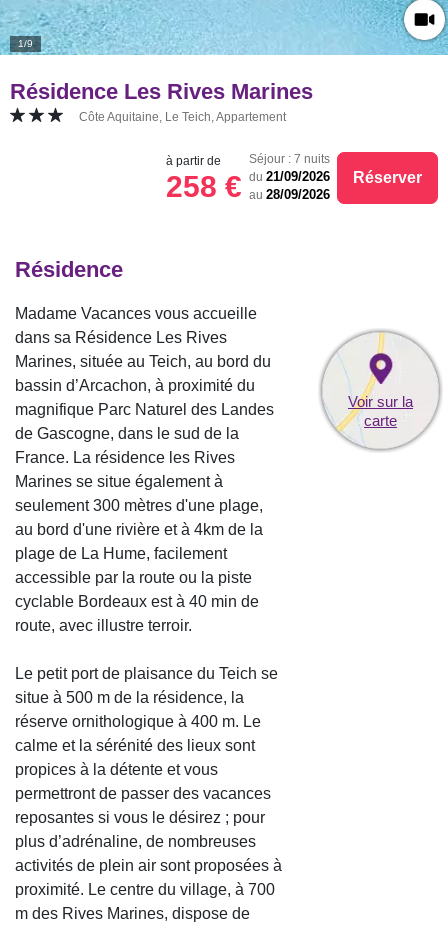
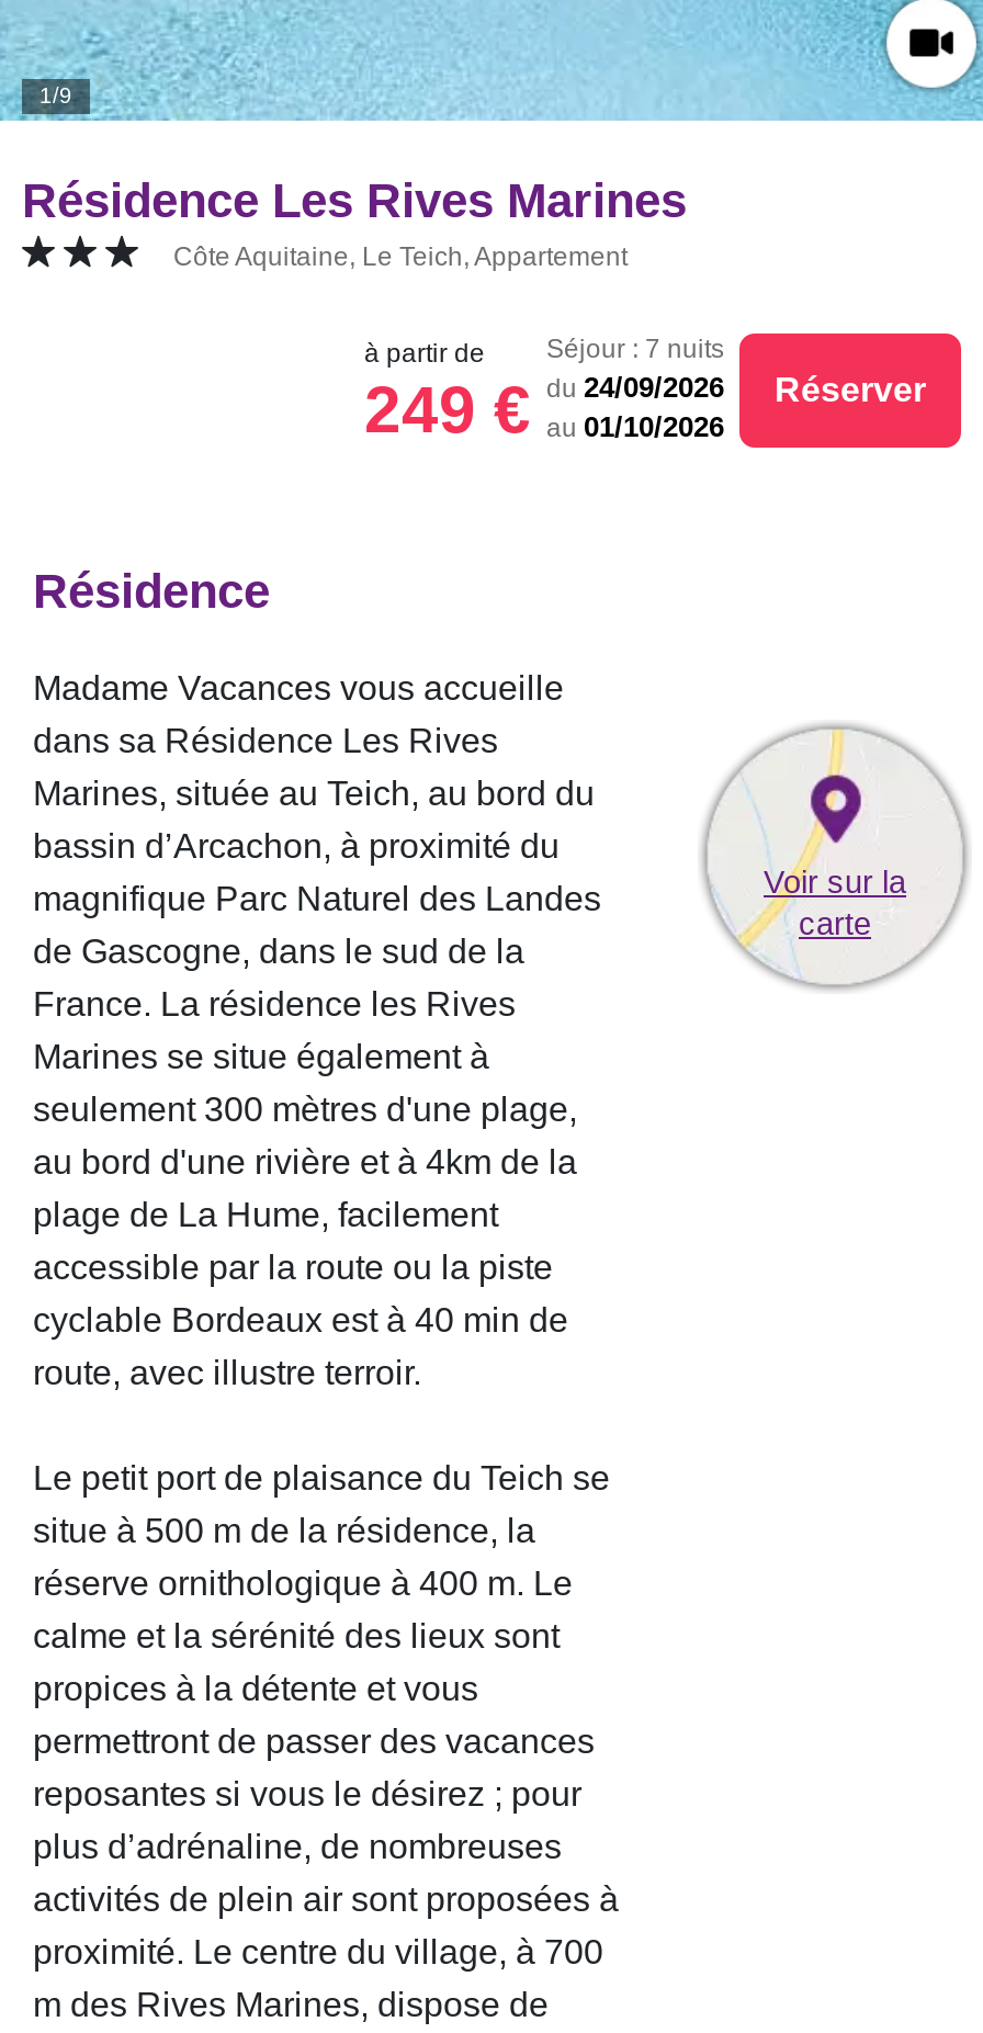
- 258 €
+ 249 €

- du 21/09/2026
+ du 24/09/2026

- au 28/09/2026
+ au 01/10/2026
